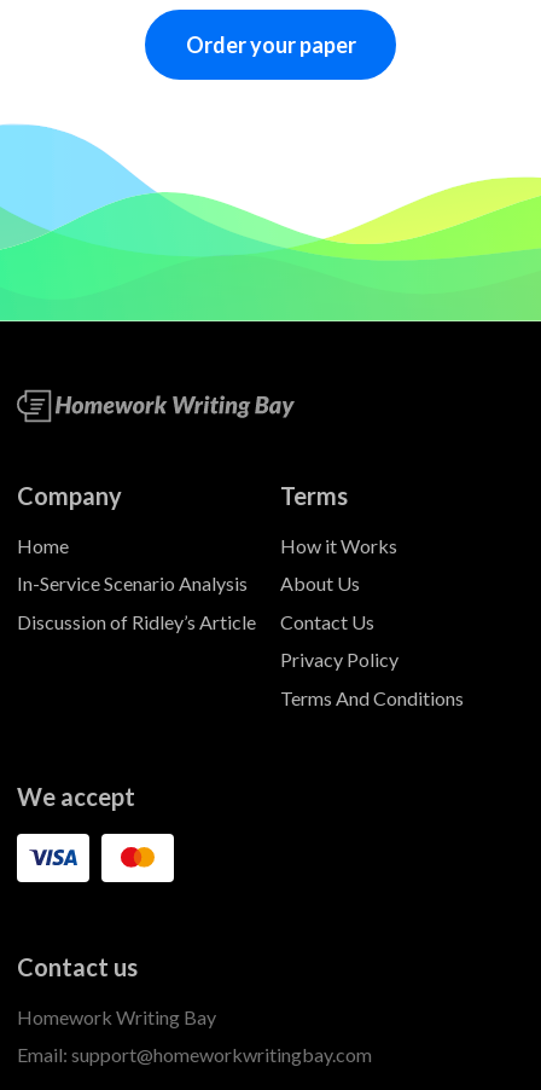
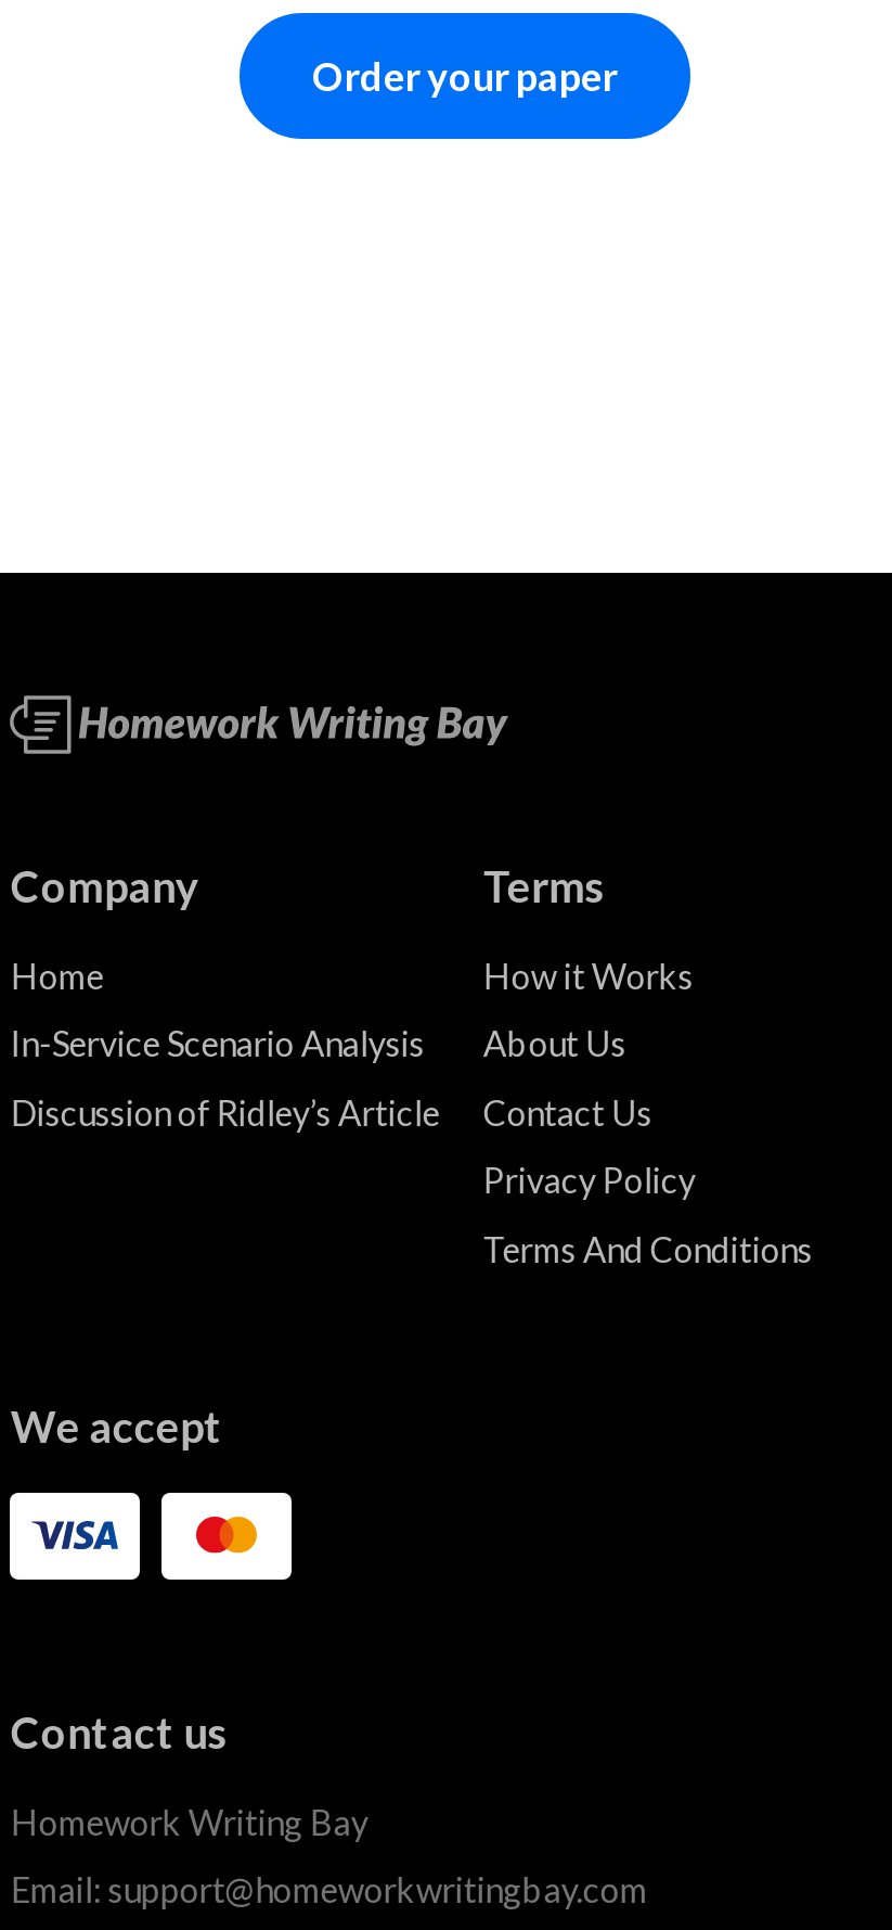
- [image]
